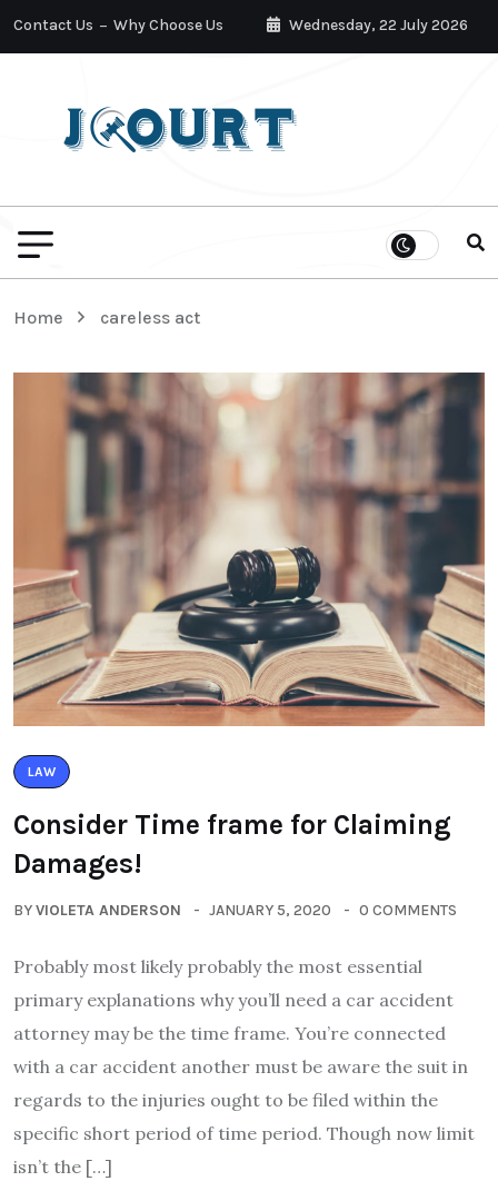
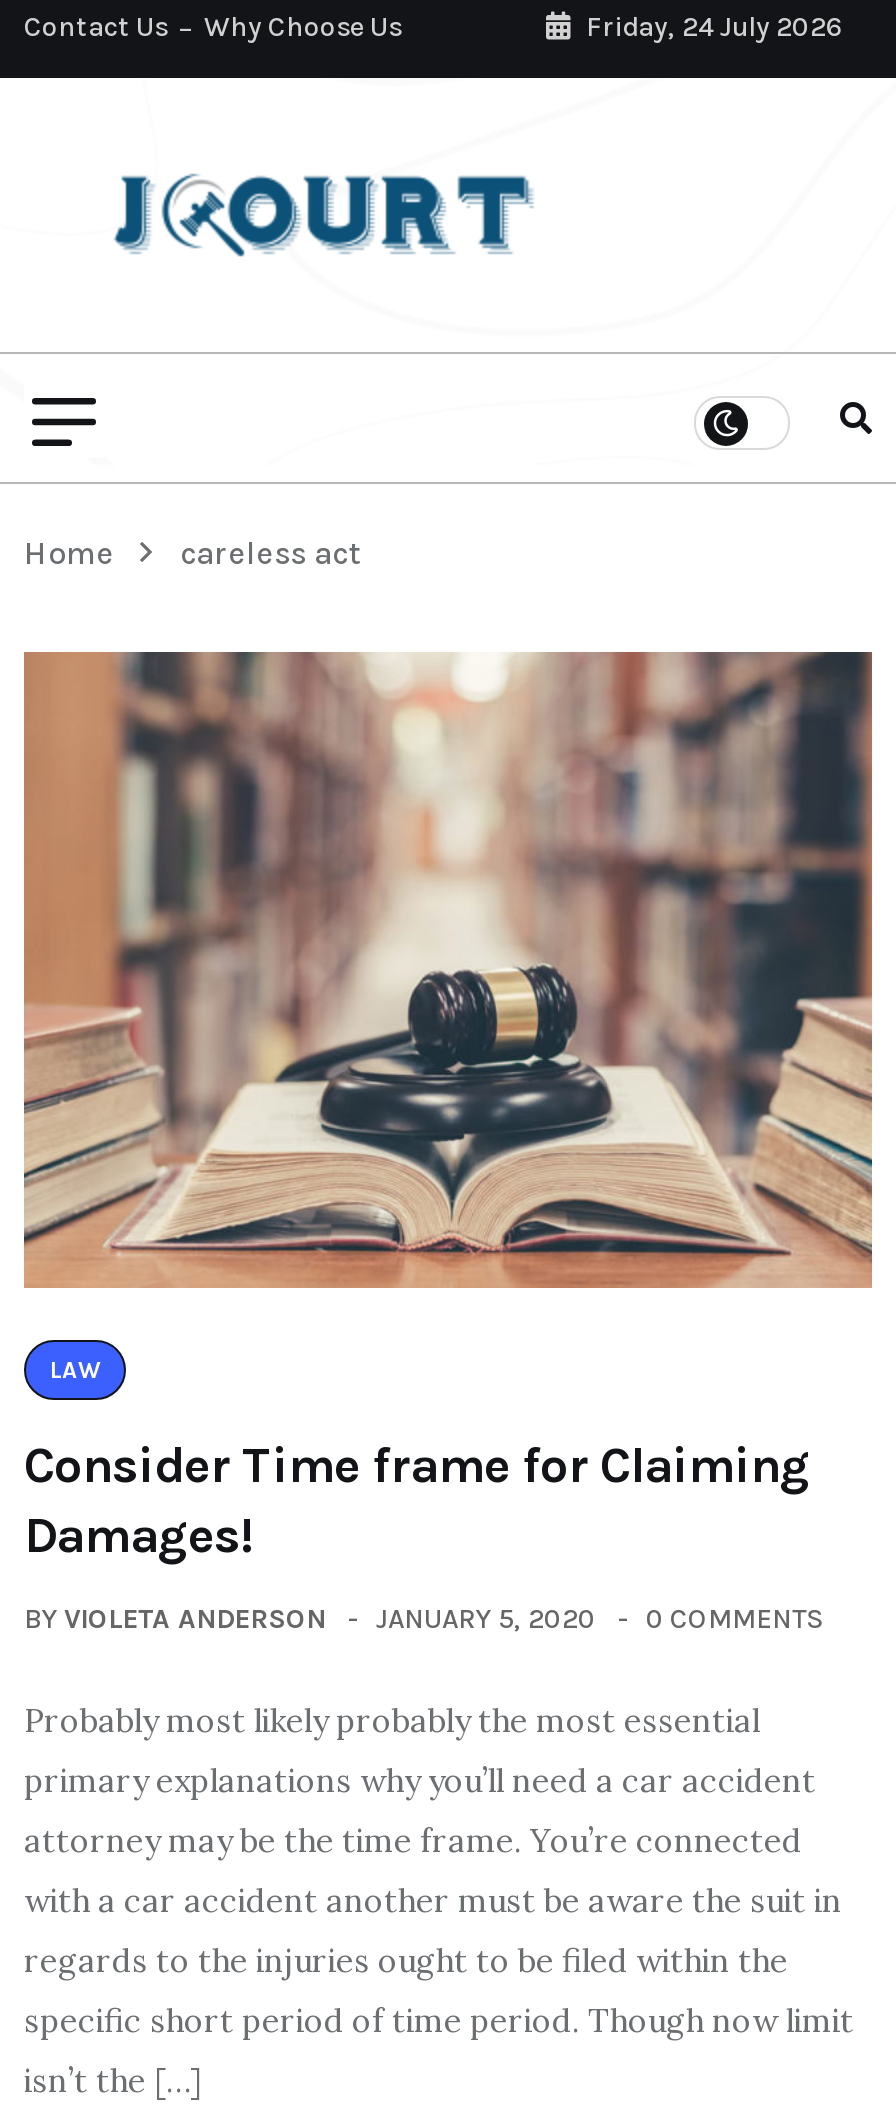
- Wednesday, 22 July 2026
+ Friday, 24 July 2026
